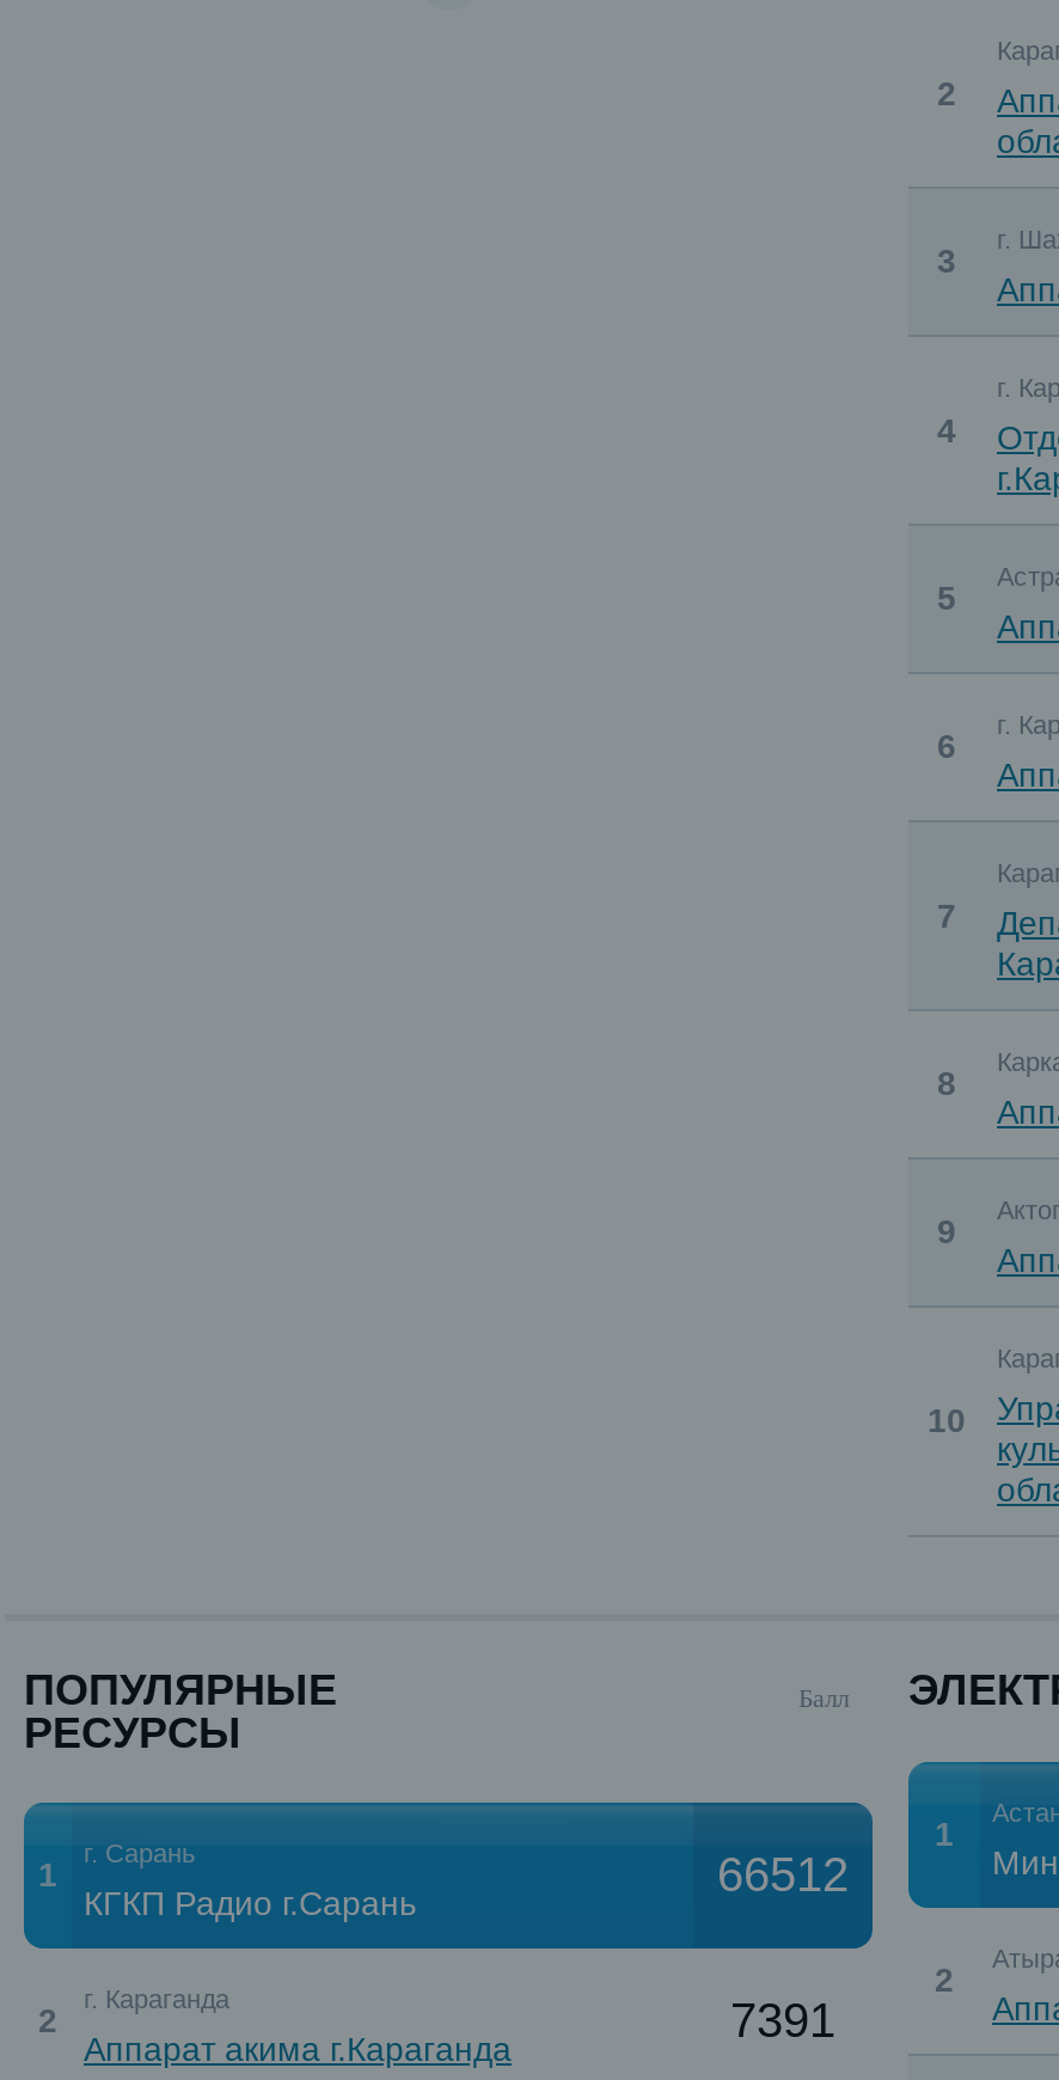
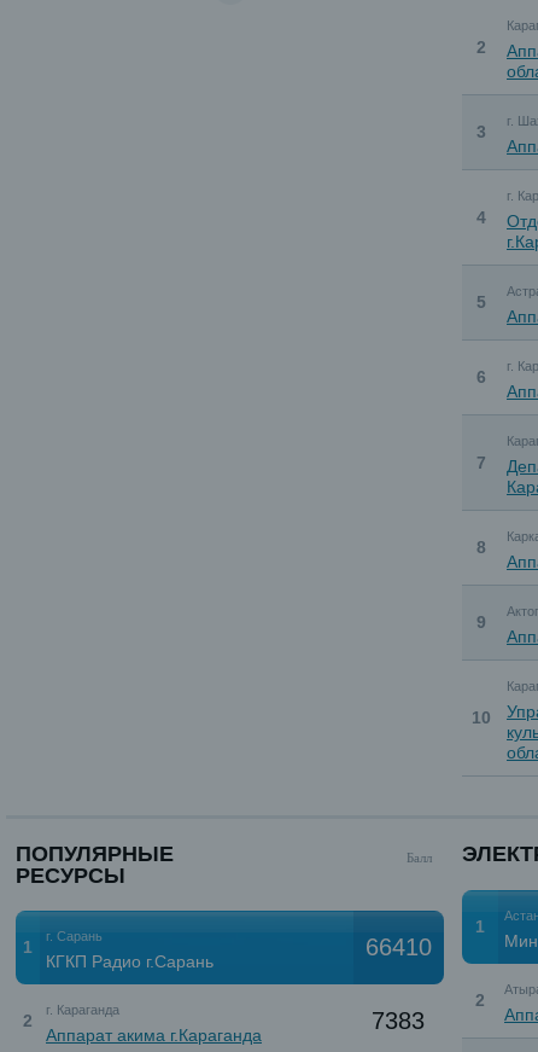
- 66512
+ 66410

- 7391
+ 7383
